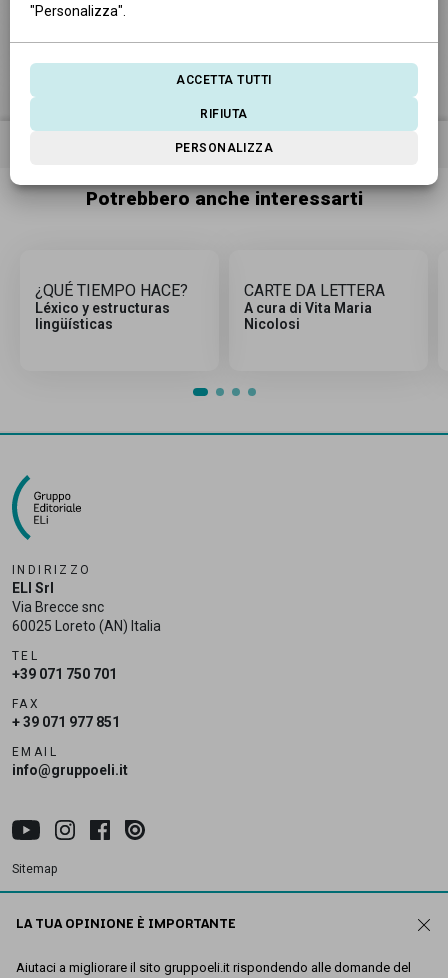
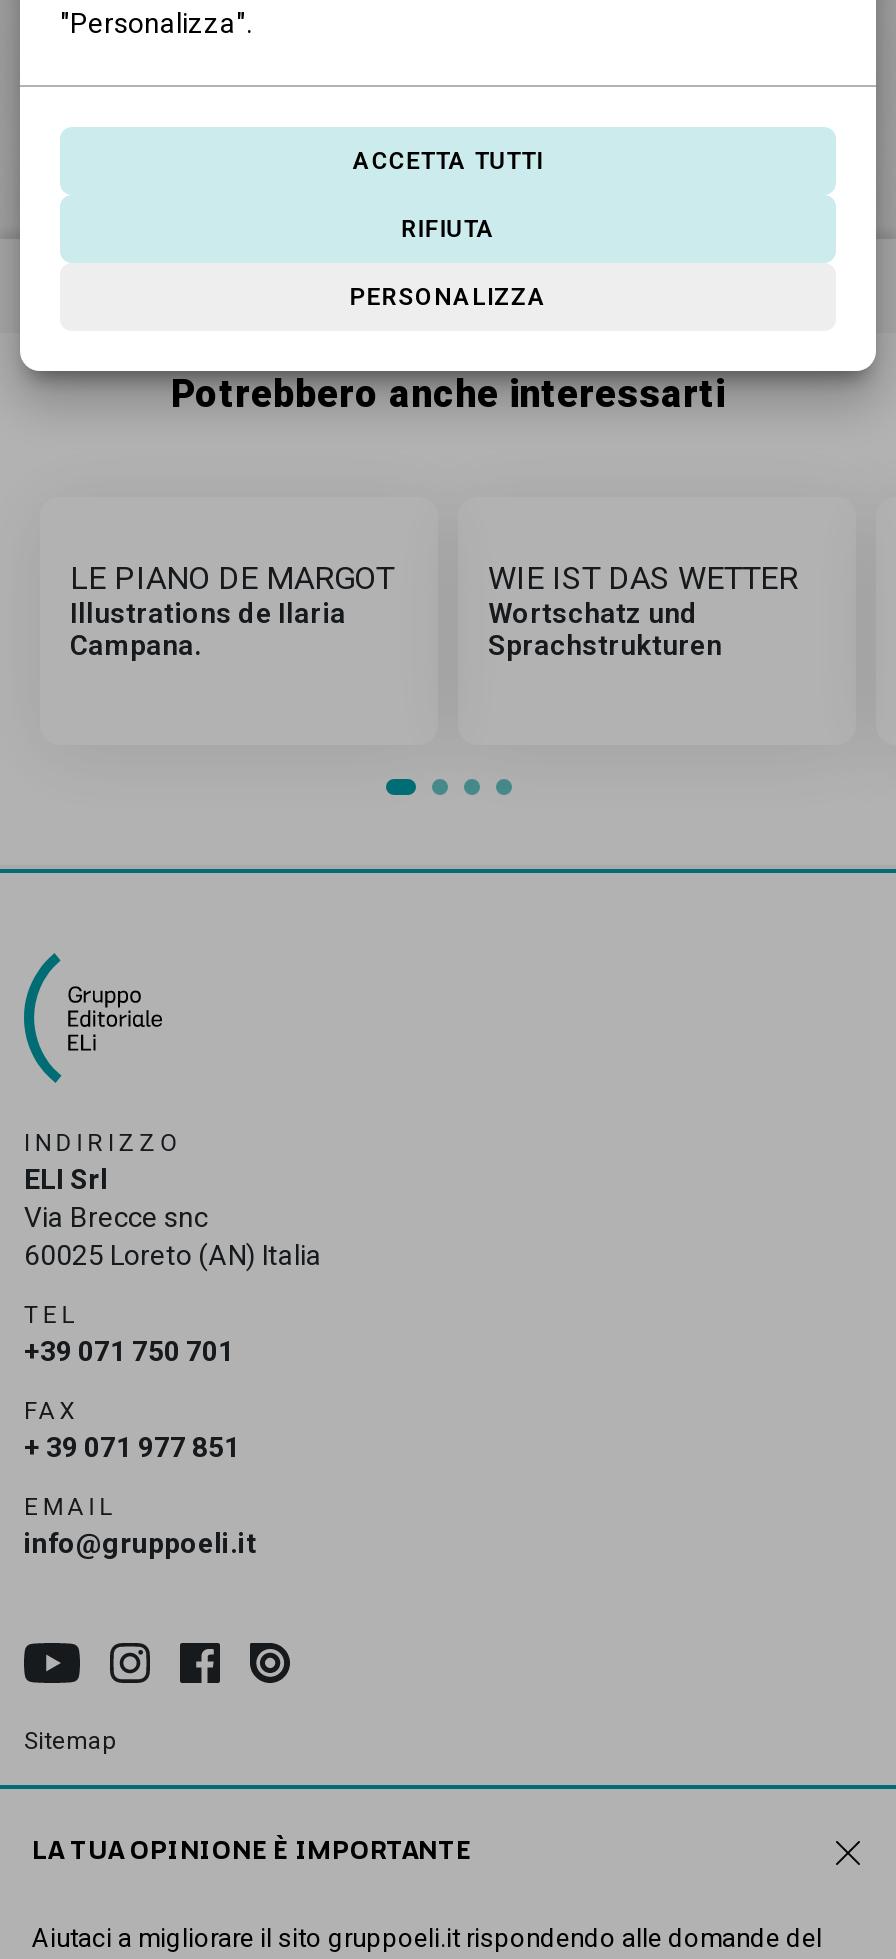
- ¿QUÉ TIEMPO HACE?
- Léxico y estructuras
- lingüísticas
+ LE PIANO DE MARGOT
+ Illustrations de Ilaria
+ Campana.

- CARTE DA LETTERA
- A cura di Vita Maria
- Nicolosi
+ WIE IST DAS WETTER
+ Wortschatz und
+ Sprachstrukturen
